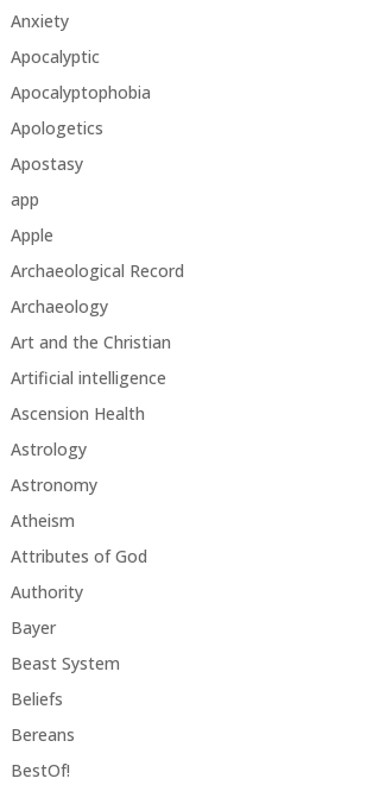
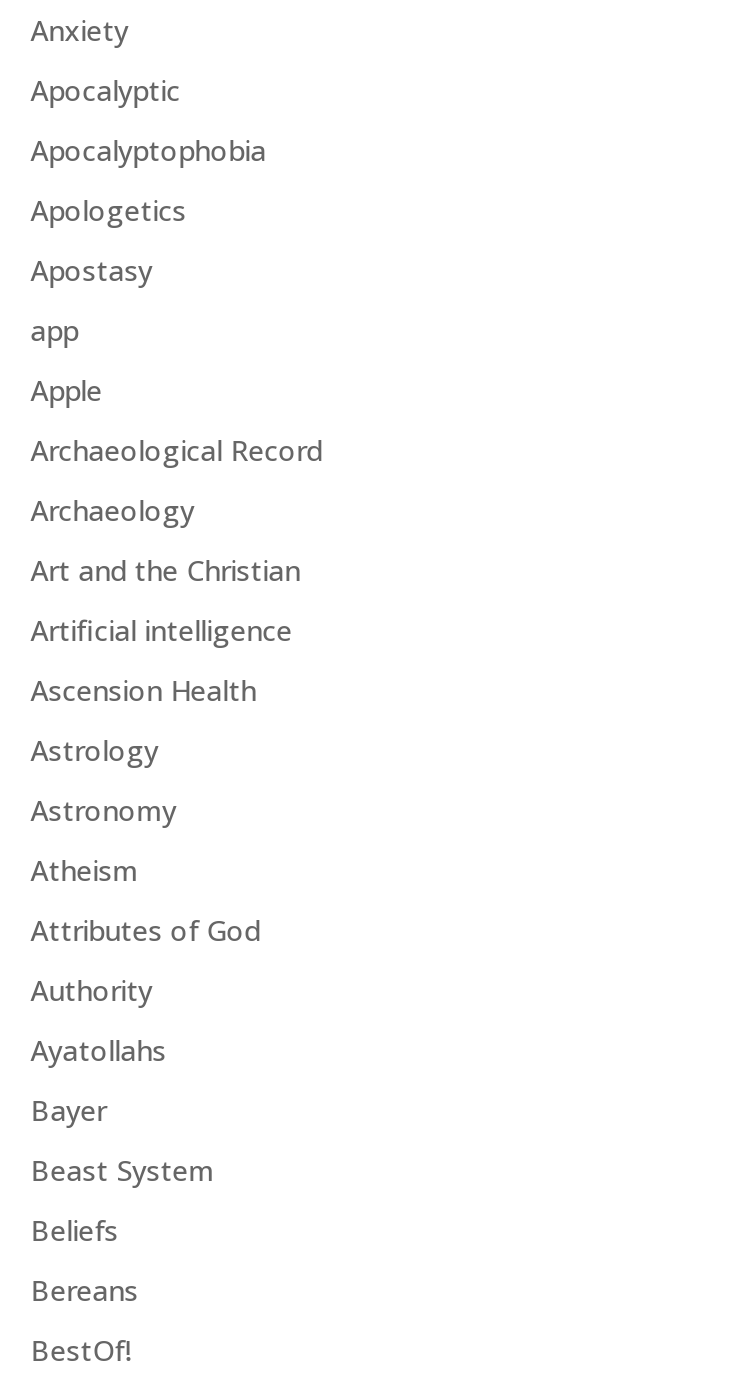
+ Ayatollahs
